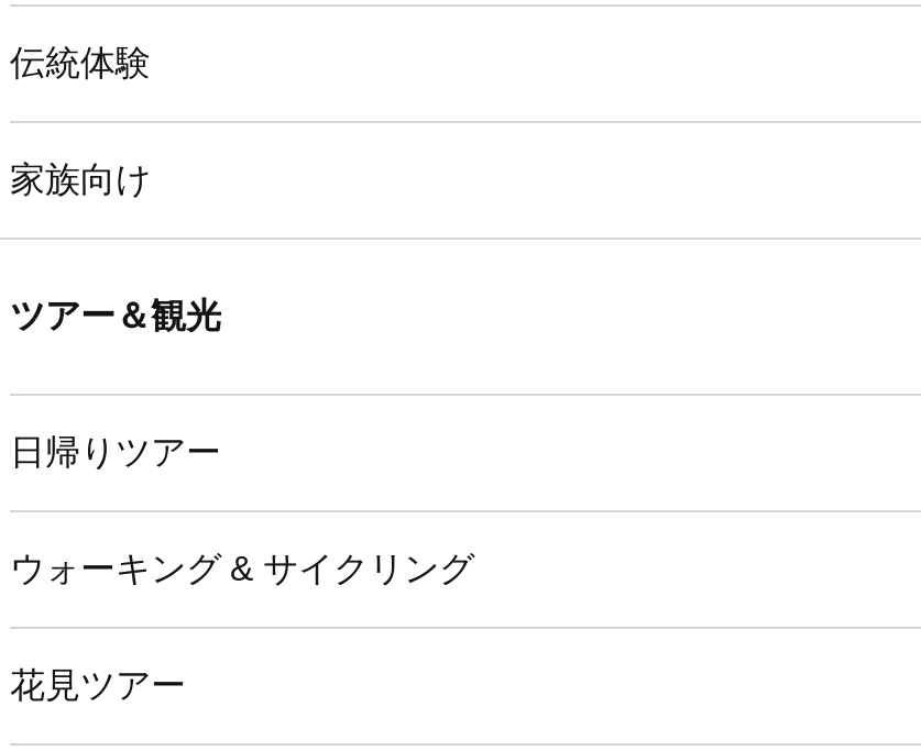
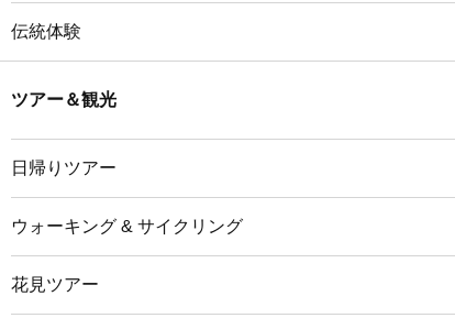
- 家族向け
